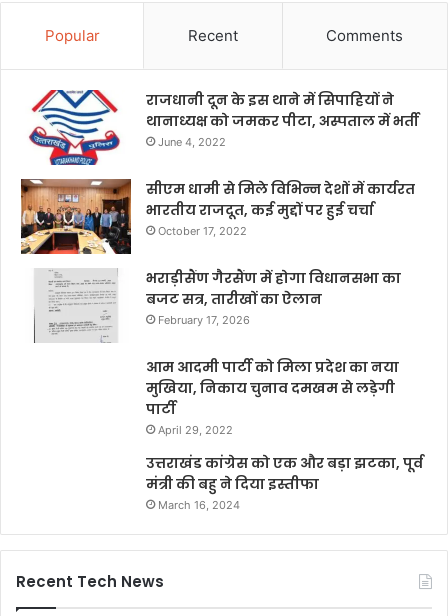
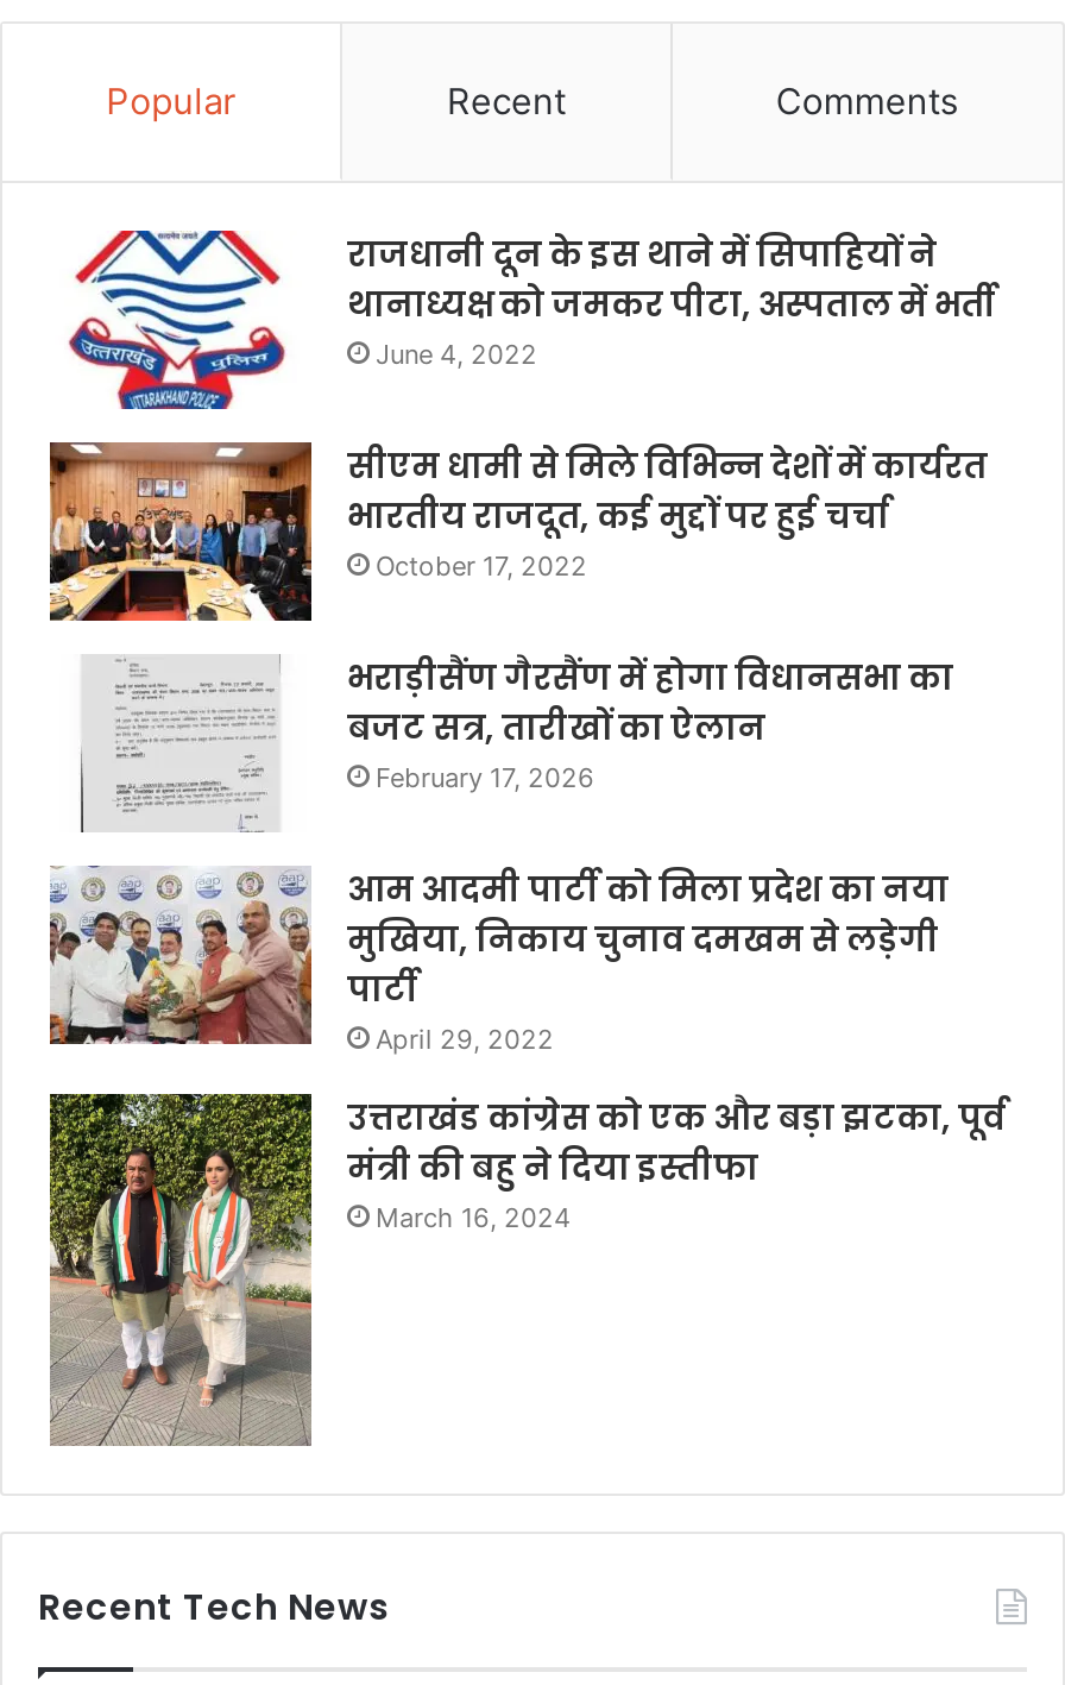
+ [image]

+ [image]
